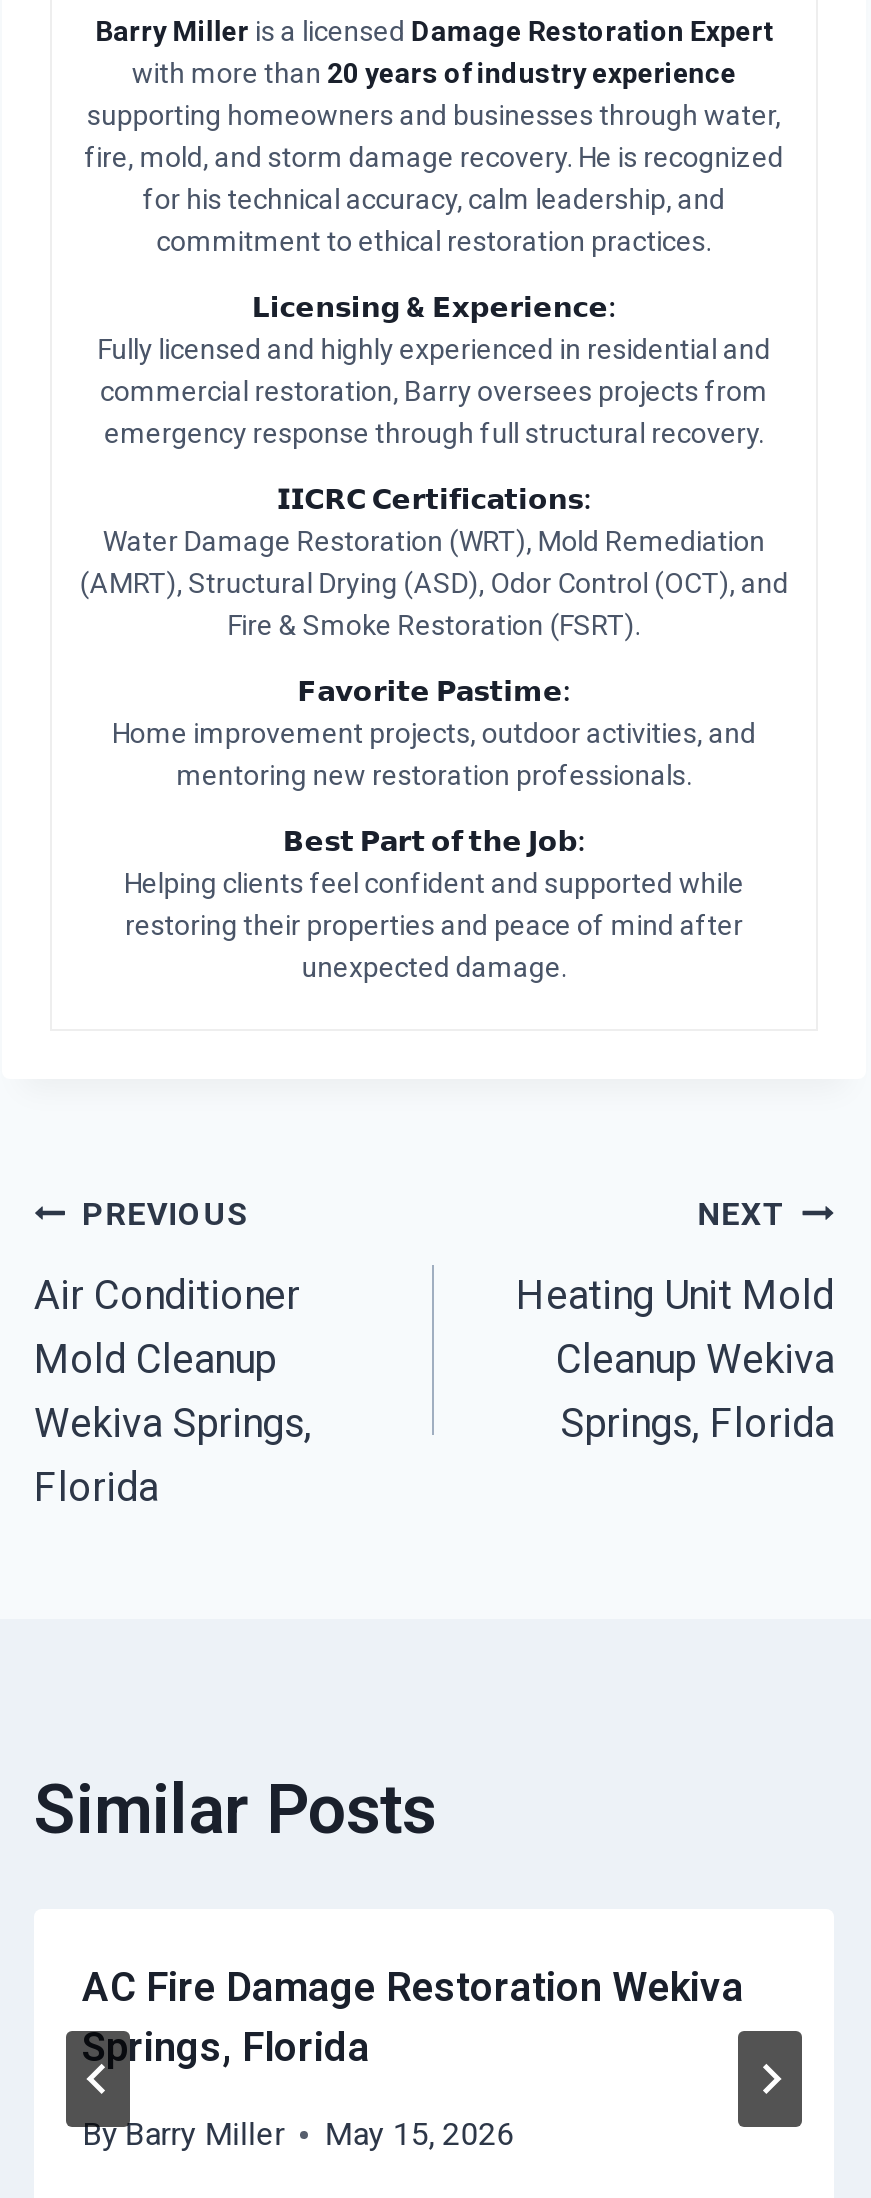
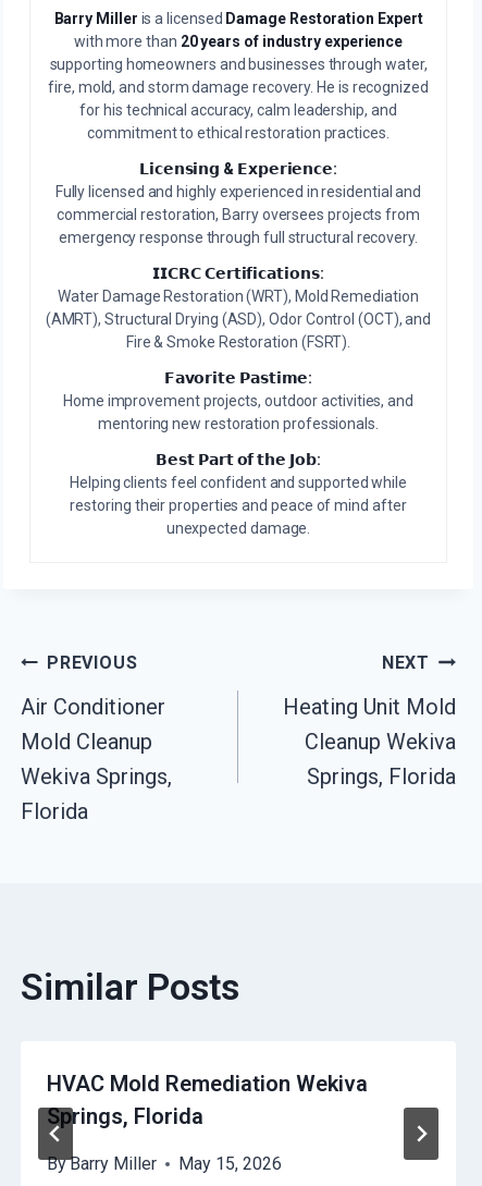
- AC Fire Damage Restoration Wekiva
+ HVAC Mold Remediation Wekiva
